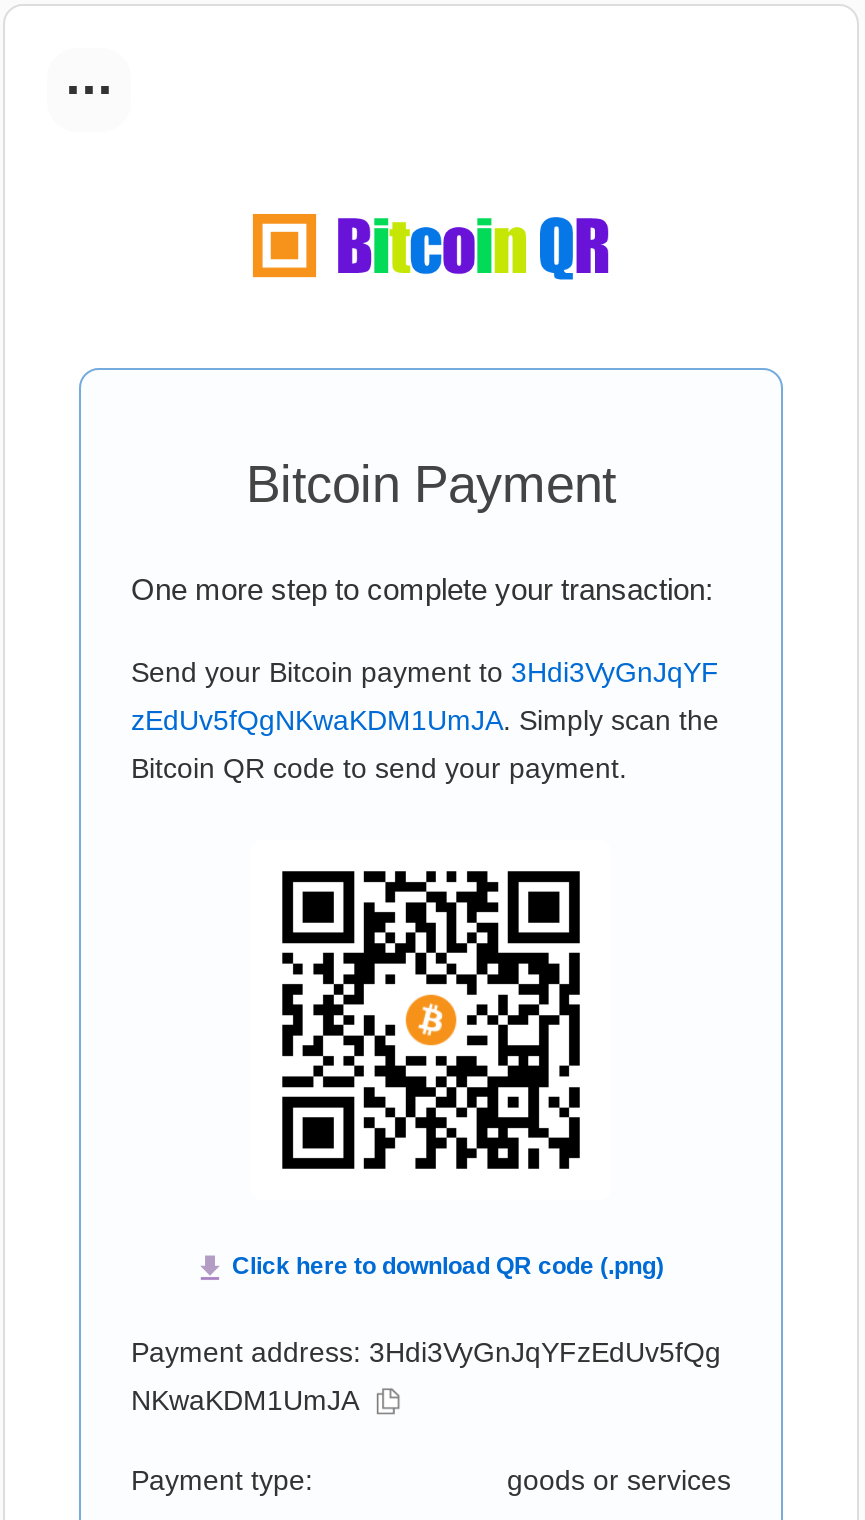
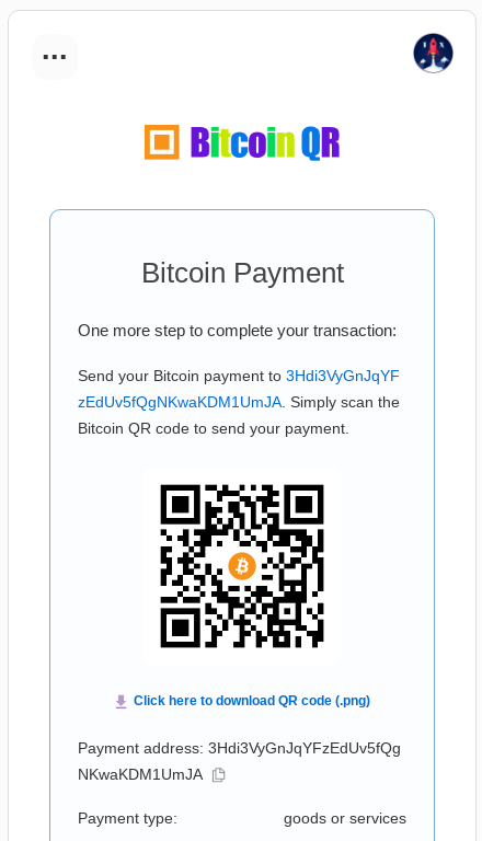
+ [image]
